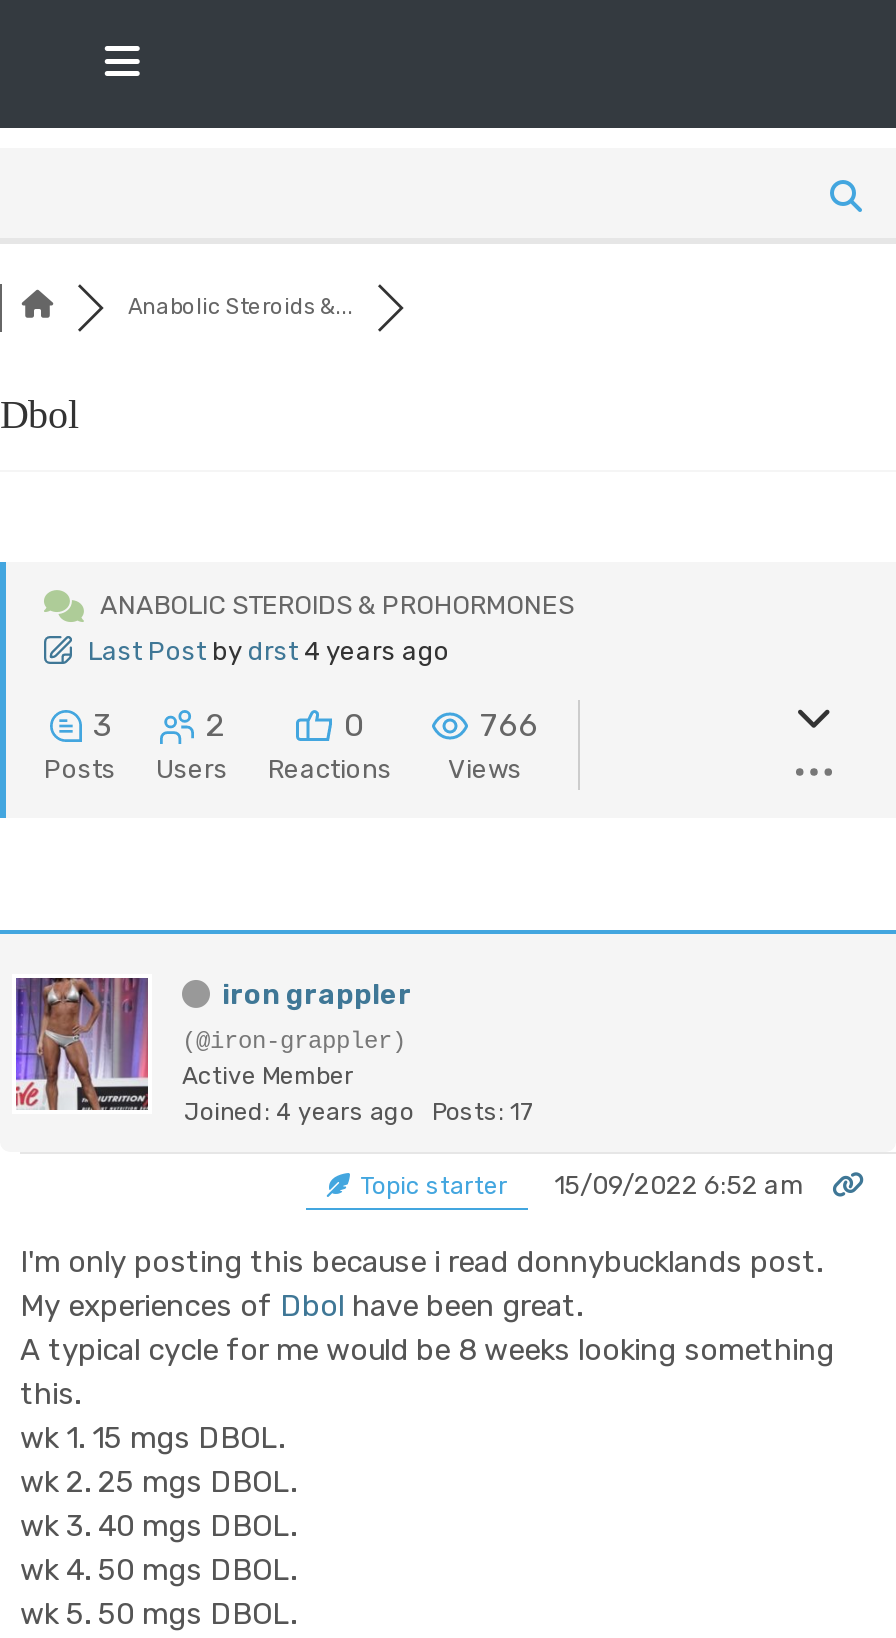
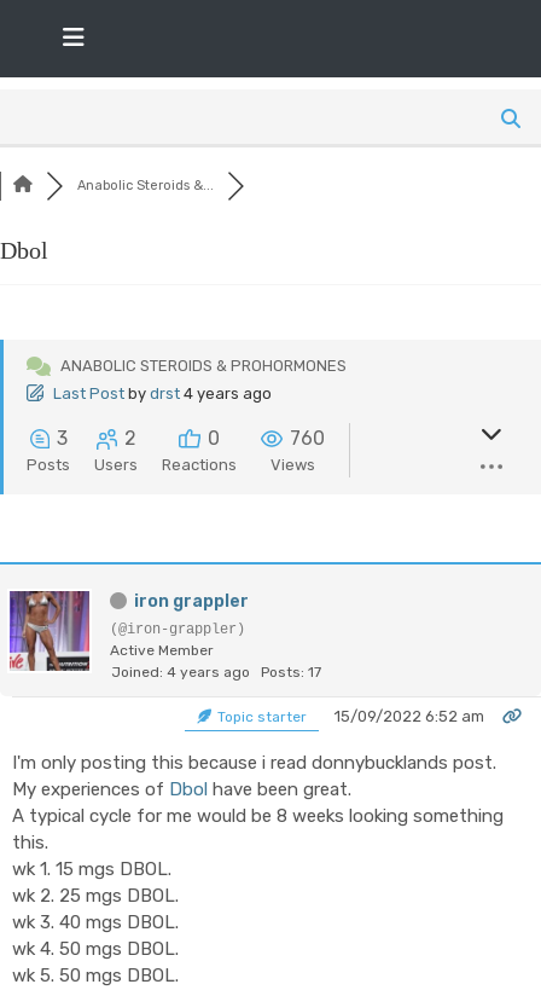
- 766
+ 760
